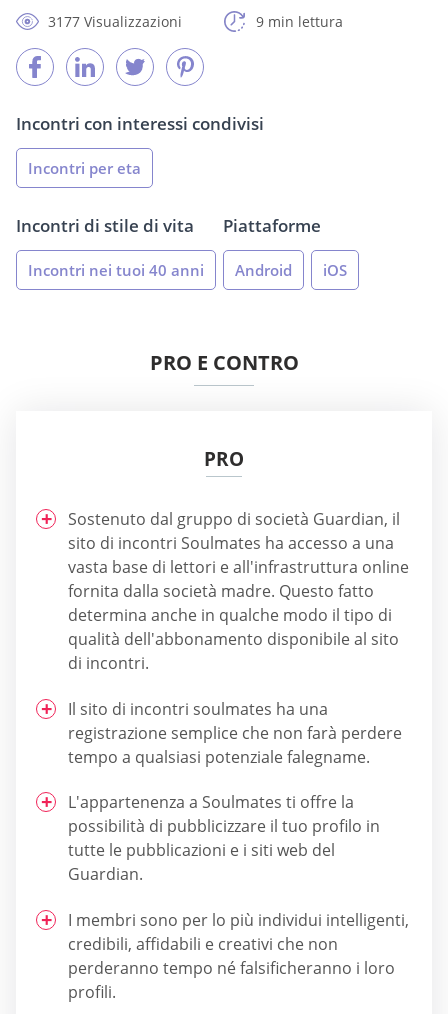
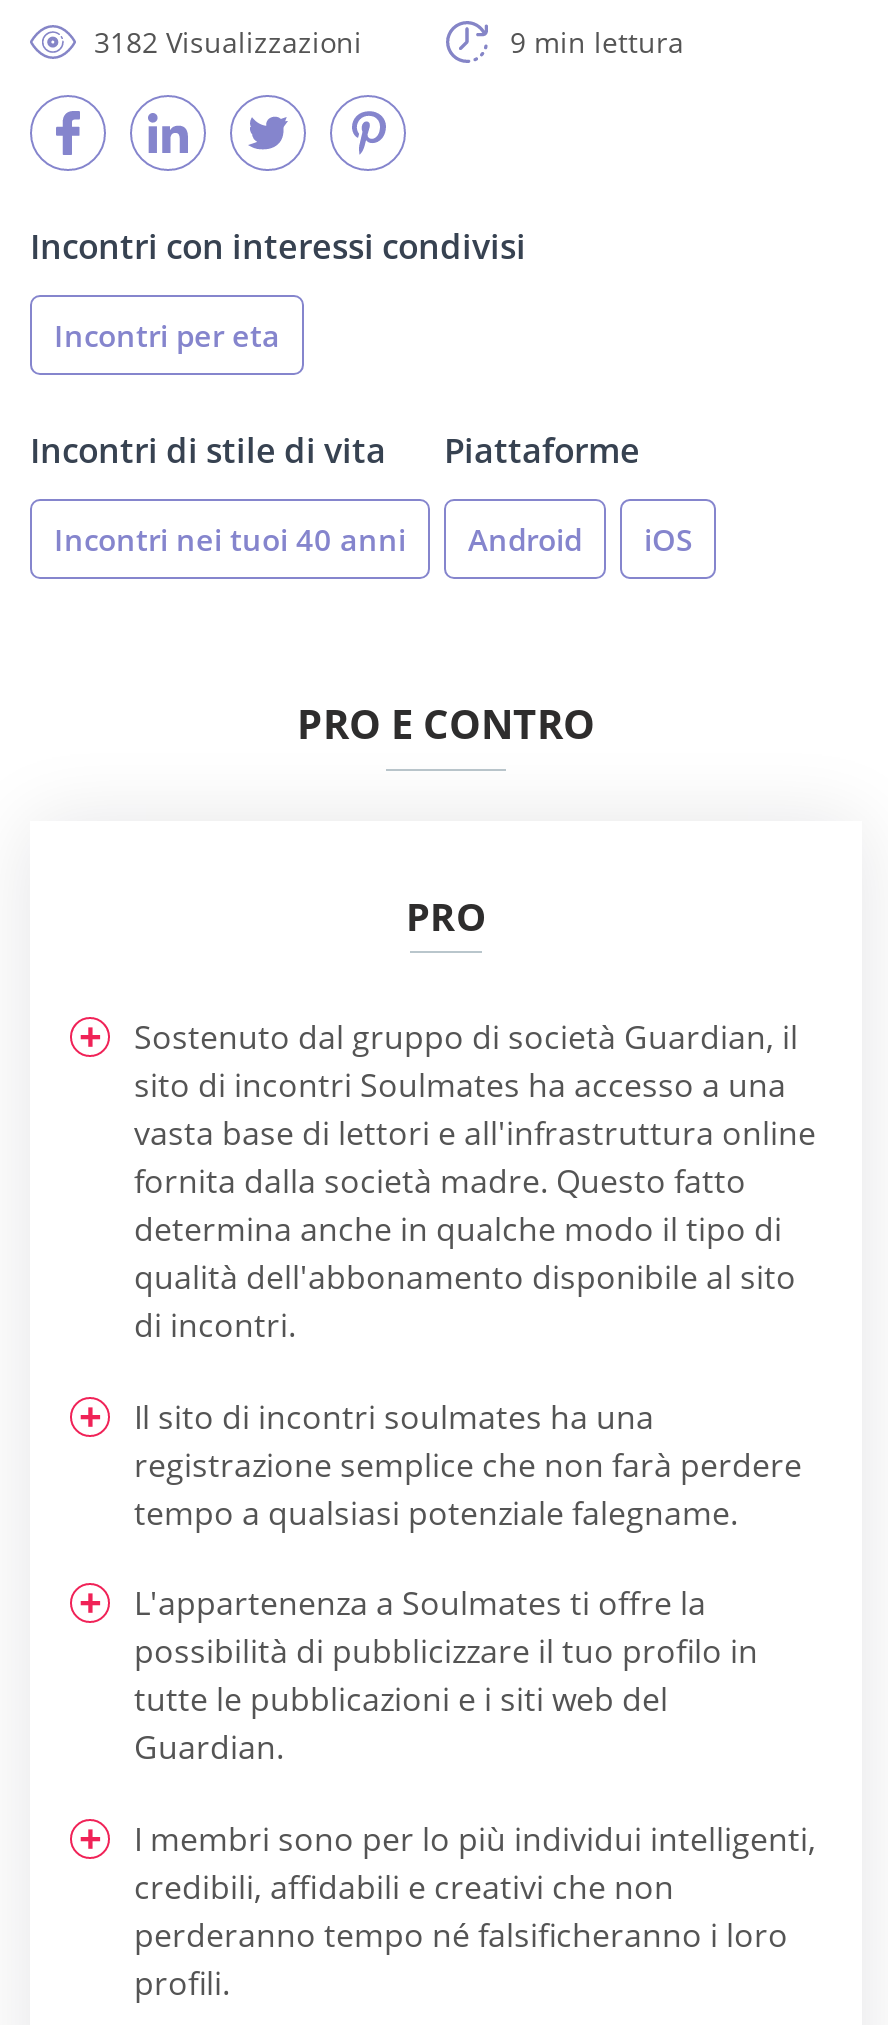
- 3177 Visualizzazioni
+ 3182 Visualizzazioni
